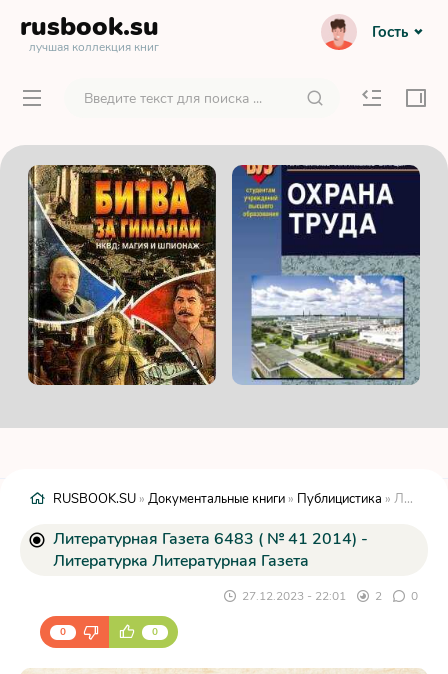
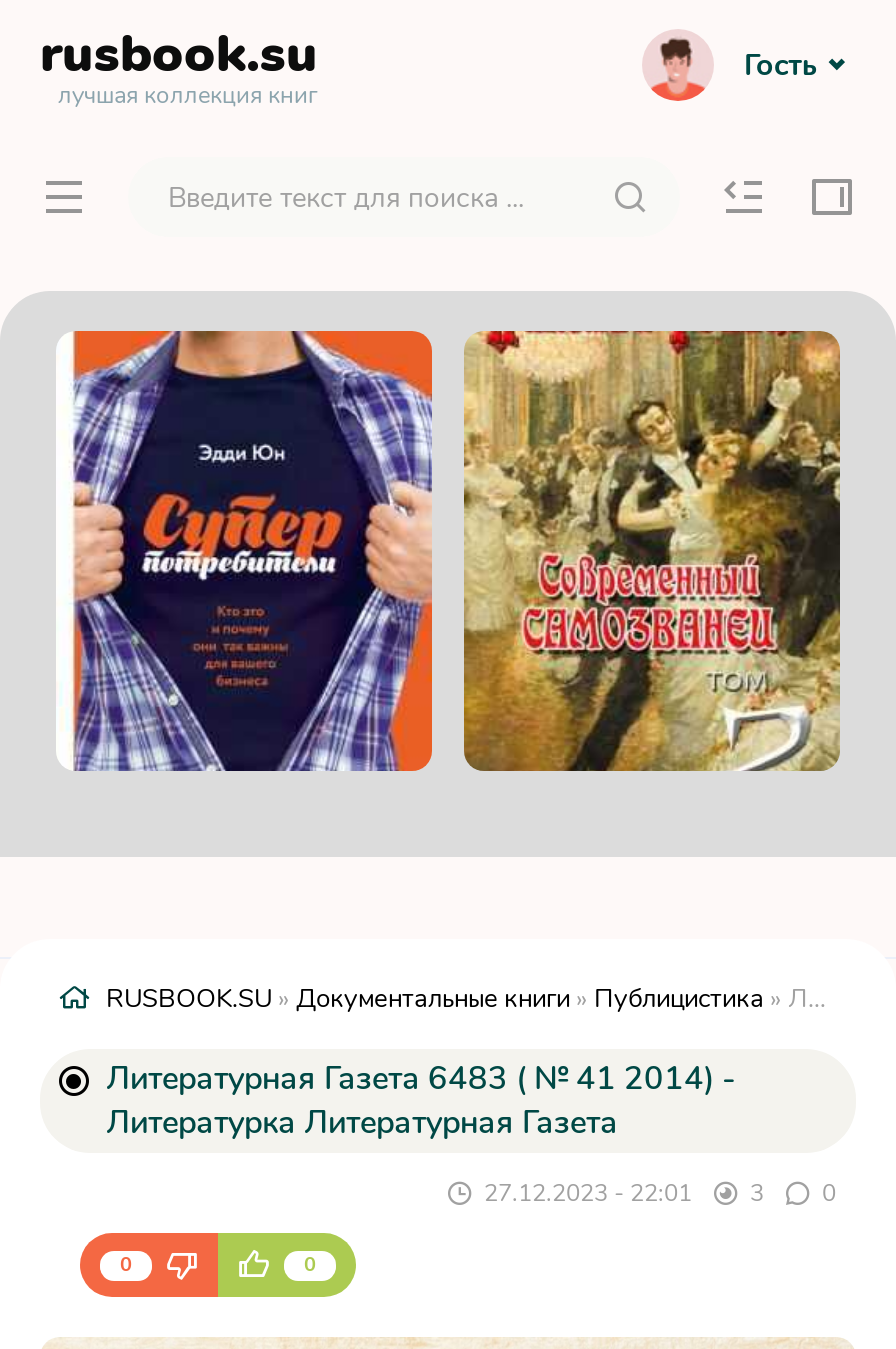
- [image]
+ [image]

- [image]
+ [image]

- 27.12.2023 - 22:01 2 0
+ 27.12.2023 - 22:01 3 0
